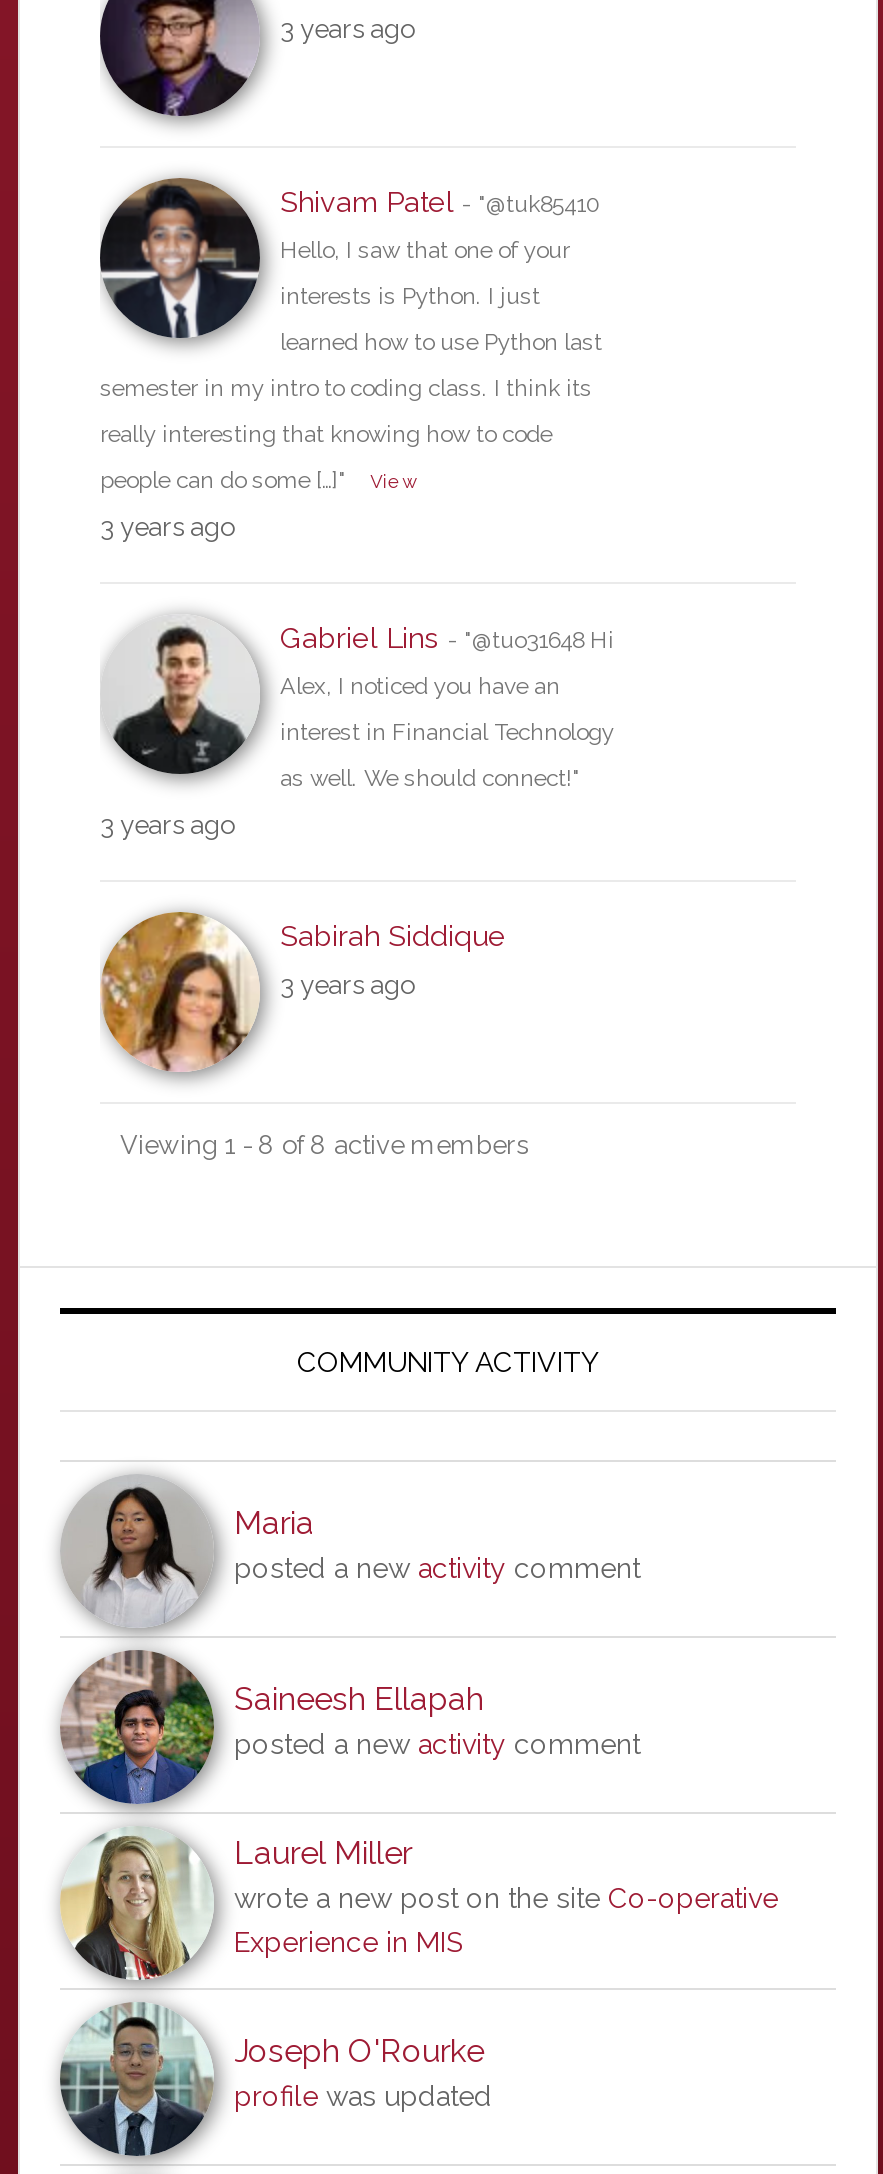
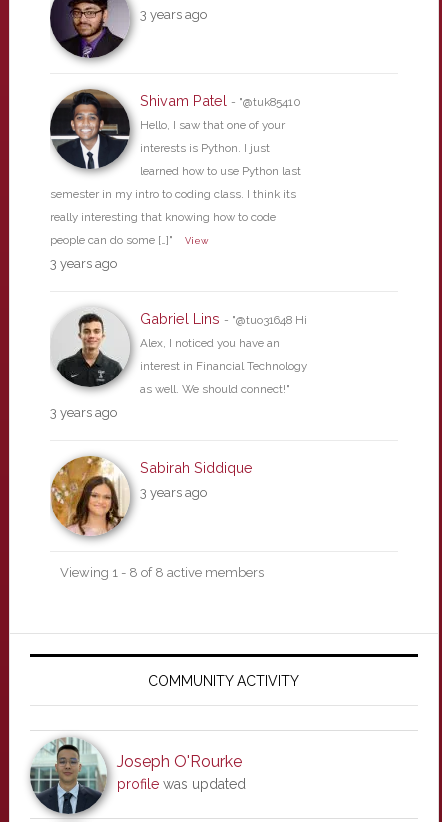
- [image]
- Maria
- posted a new activity comment

- [image]
- Saineesh Ellapah
- posted a new activity comment
- Laurel Miller
- wrote a new post on the site Co-operative
- Experience in MIS

- [image]
